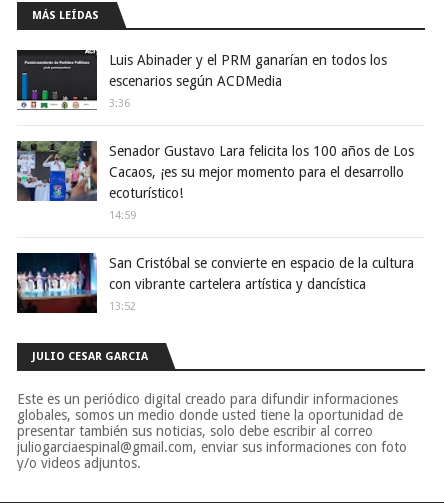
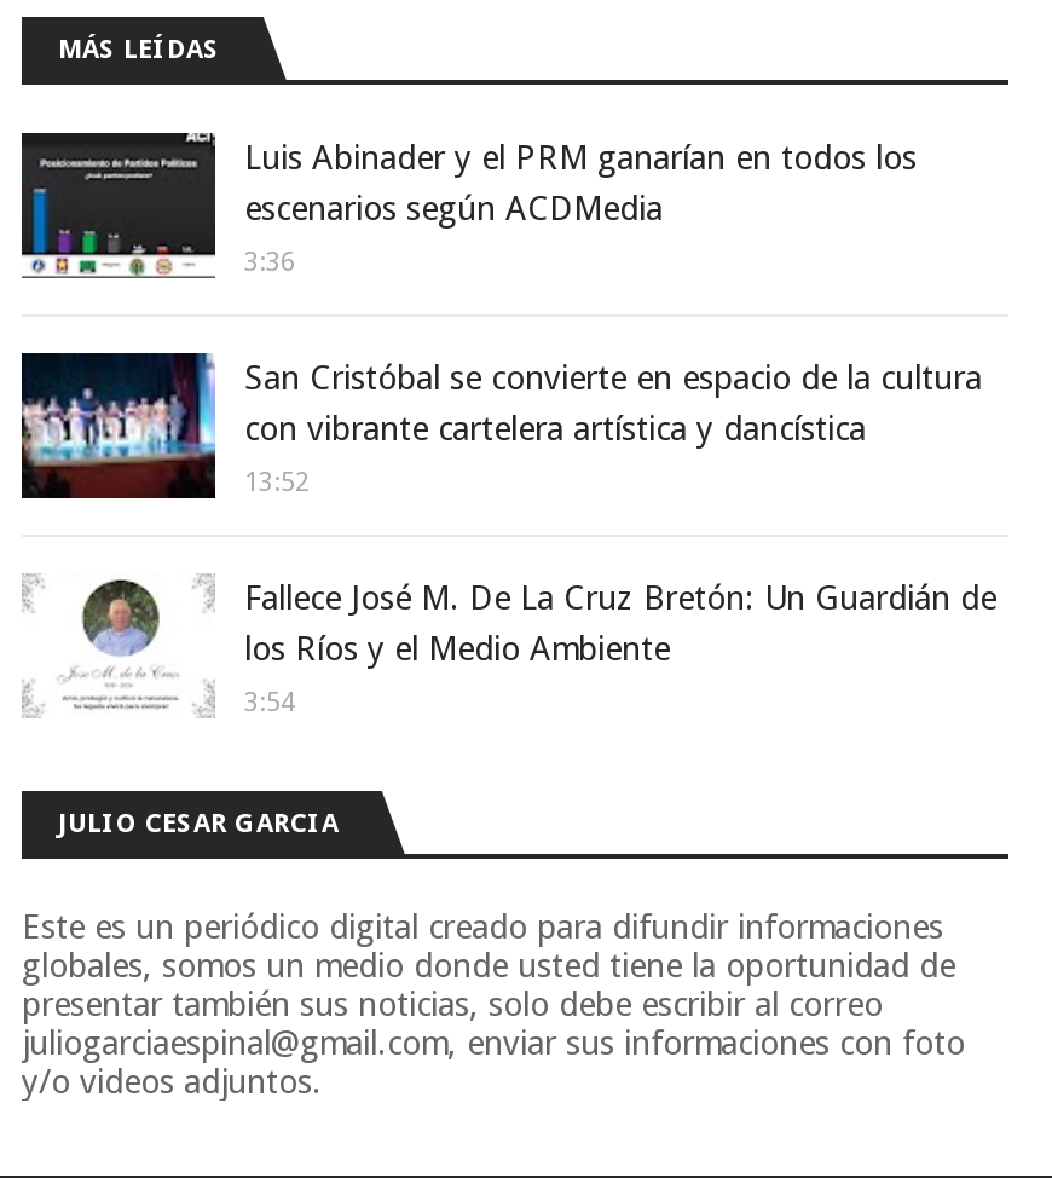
- [image]
- Senador Gustavo Lara felicita los 100 años de Los
- Cacaos, ¡es su mejor momento para el desarrollo
- ecoturístico!
- 14:59

moved up: [image] | San Cristóbal se convierte en espacio de la cultura | con vibrante cartelera artística y dancística | 13:52

+ [image]
+ Fallece José M. De La Cruz Bretón: Un Guardián de
+ los Ríos y el Medio Ambiente
+ 3:54
